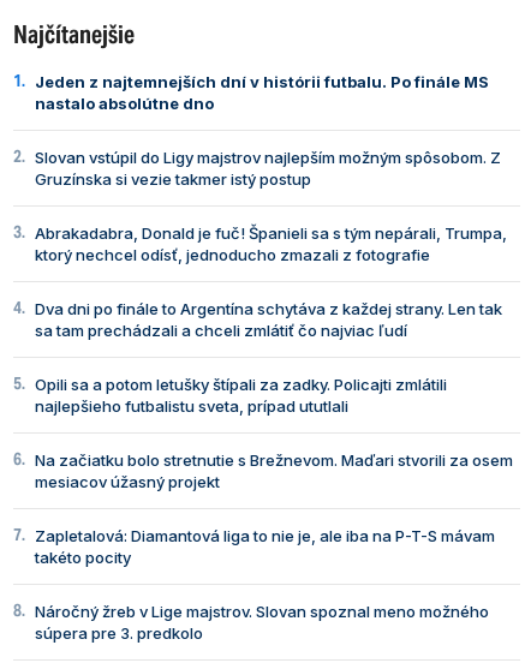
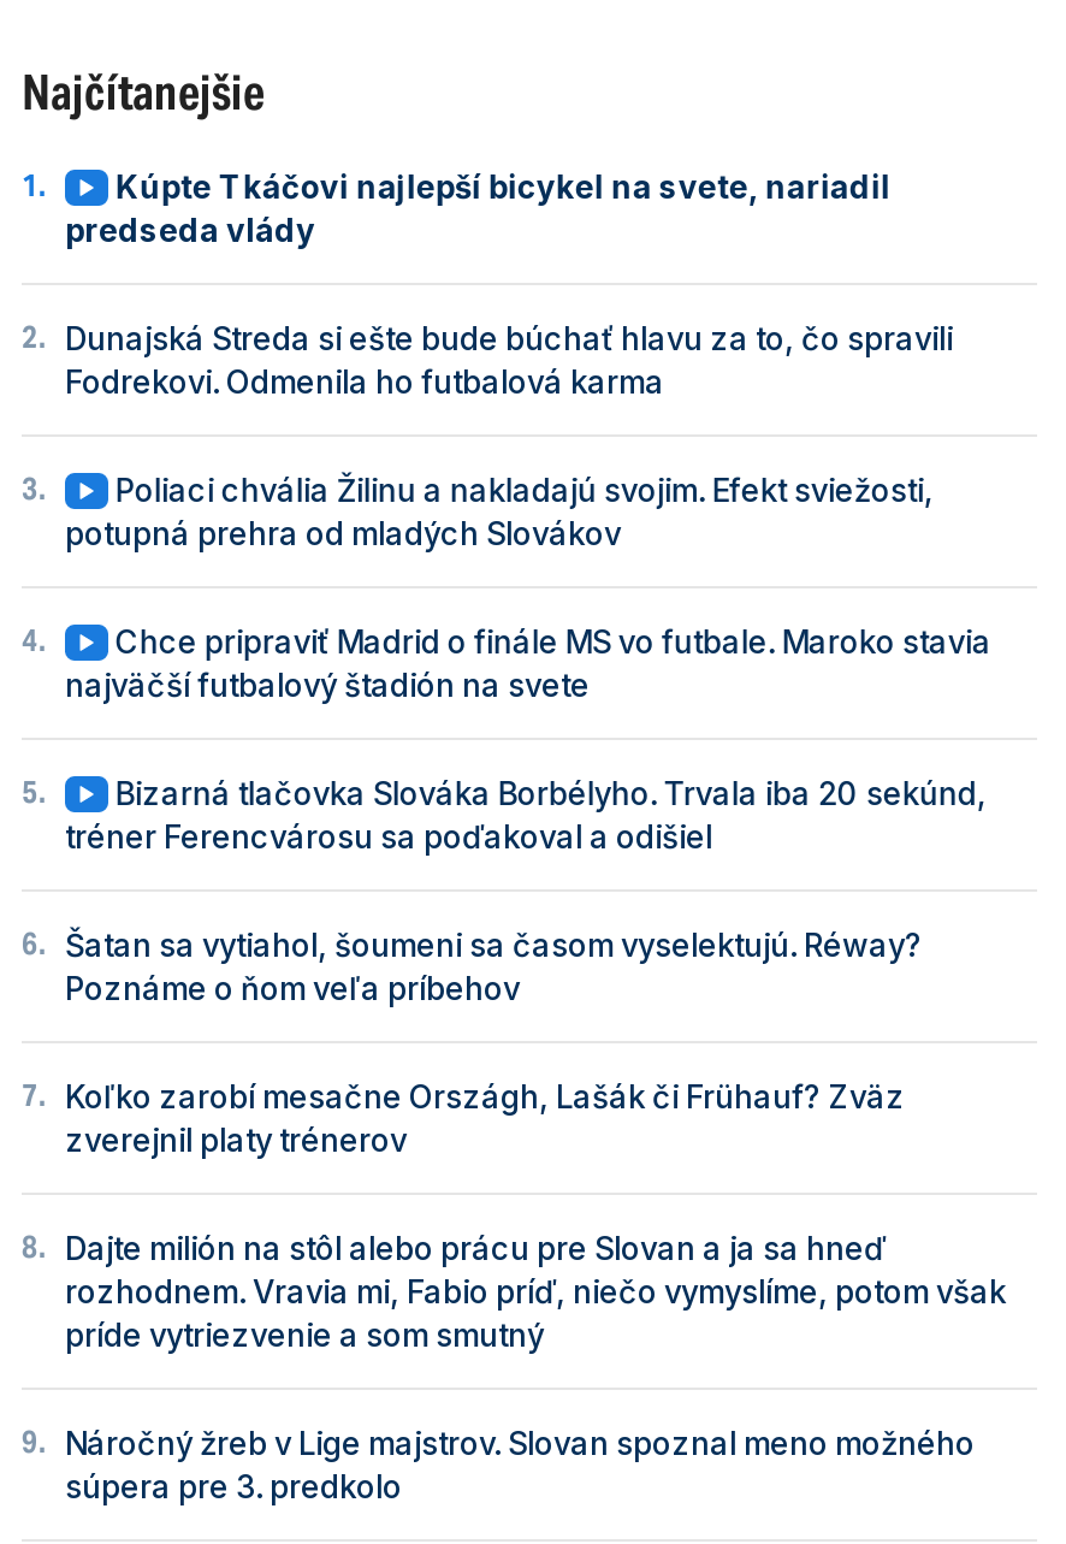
- Jeden z najtemnejších dní v histórii futbalu. Po finále MS
- nastalo absolútne dno
- Slovan vstúpil do Ligy majstrov najlepším možným spôsobom. Z
- Gruzínska si vezie takmer istý postup
- Abrakadabra, Donald je fuč! Španieli sa s tým nepárali, Trumpa,
- ktorý nechcel odísť, jednoducho zmazali z fotografie
- Dva dni po finále to Argentína schytáva z každej strany. Len tak
- sa tam prechádzali a chceli zmlátiť čo najviac ľudí
- Opili sa a potom letušky štípali za zadky. Policajti zmlátili
- najlepšieho futbalistu sveta, prípad ututlali
- Na začiatku bolo stretnutie s Brežnevom. Maďari stvorili za osem
- mesiacov úžasný projekt
- Zapletalová: Diamantová liga to nie je, ale iba na P-T-S mávam
- takéto pocity
+ Kúpte Tkáčovi najlepší bicykel na svete, nariadil
+ predseda vlády
+ Dunajská Streda si ešte bude búchať hlavu za to, čo spravili
+ Fodrekovi. Odmenila ho futbalová karma
+ Poliaci chvália Žilinu a nakladajú svojim. Efekt sviežosti,
+ potupná prehra od mladých Slovákov
+ Chce pripraviť Madrid o finále MS vo futbale. Maroko stavia
+ najväčší futbalový štadión na svete
+ Bizarná tlačovka Slováka Borbélyho. Trvala iba 20 sekúnd,
+ tréner Ferencvárosu sa poďakoval a odišiel
+ Šatan sa vytiahol, šoumeni sa časom vyselektujú. Réway?
+ Poznáme o ňom veľa príbehov
+ Koľko zarobí mesačne Országh, Lašák či Frühauf? Zväz
+ zverejnil platy trénerov
+ Dajte milión na stôl alebo prácu pre Slovan a ja sa hneď
+ rozhodnem. Vravia mi, Fabio príď, niečo vymyslíme, potom však
+ príde vytriezvenie a som smutný
